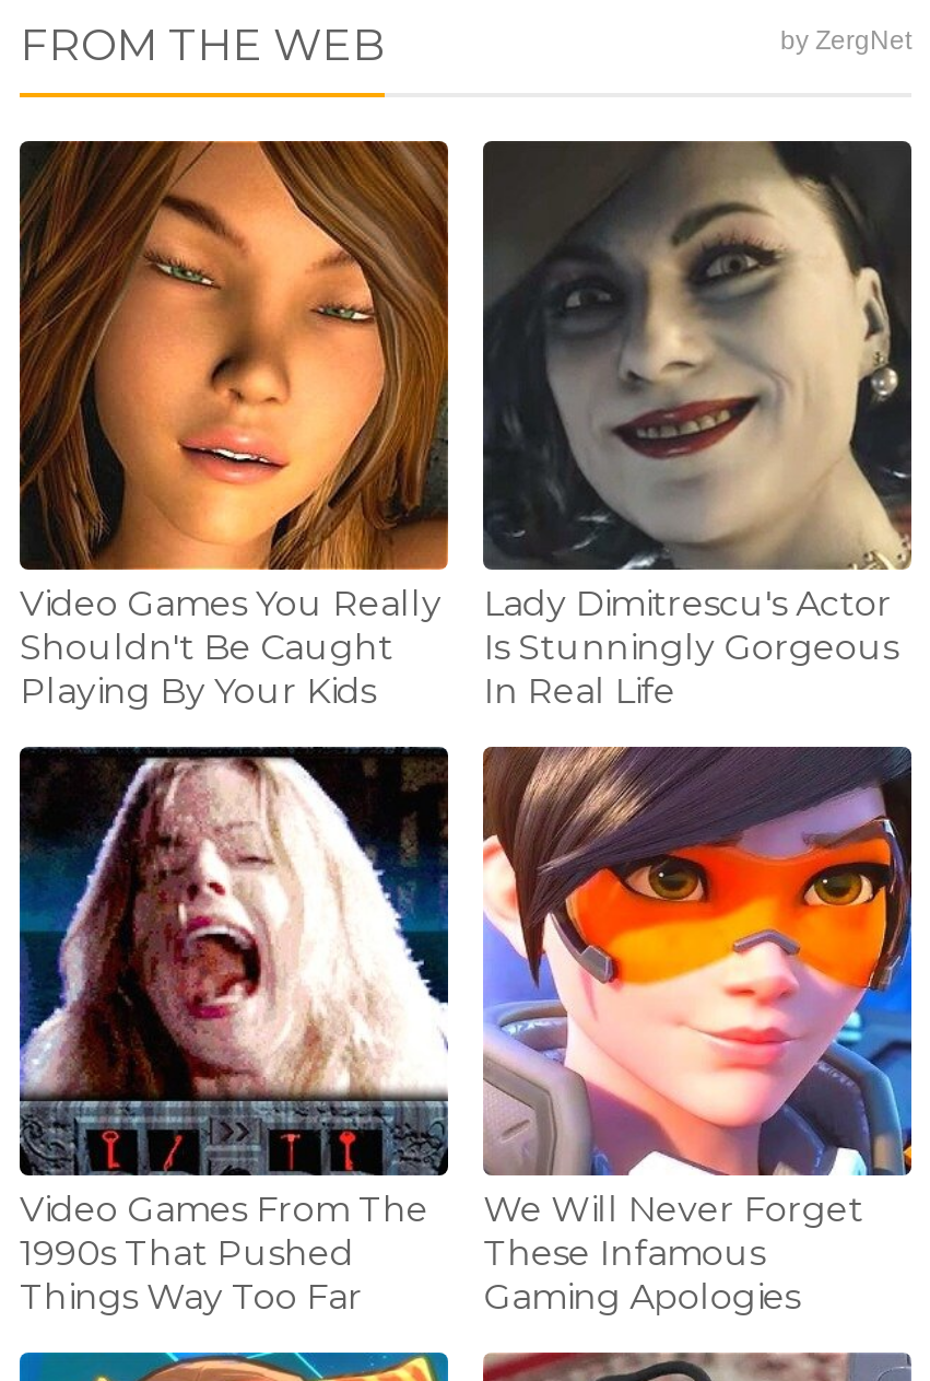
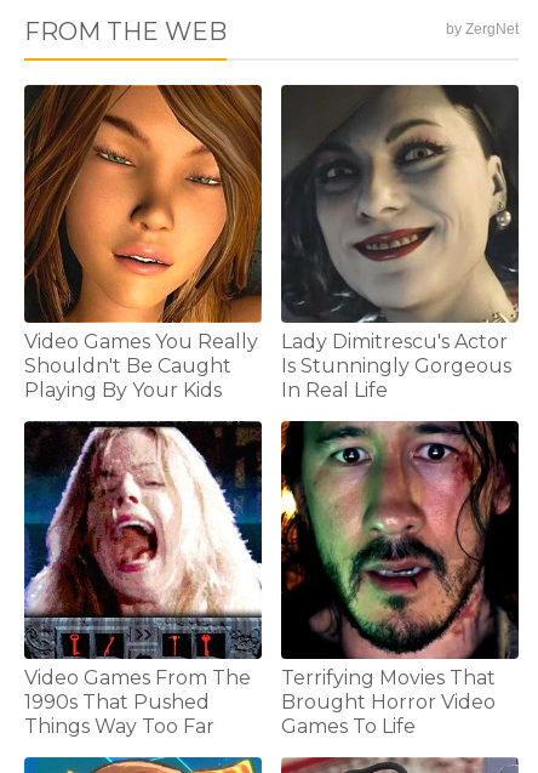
- [image]
- We Will Never Forget
- These Infamous
- Gaming Apologies
+ [image]
+ Terrifying Movies That
+ Brought Horror Video
+ Games To Life
